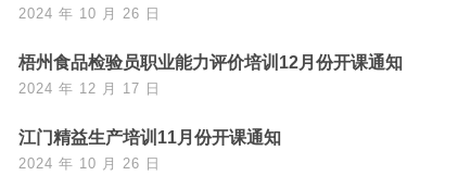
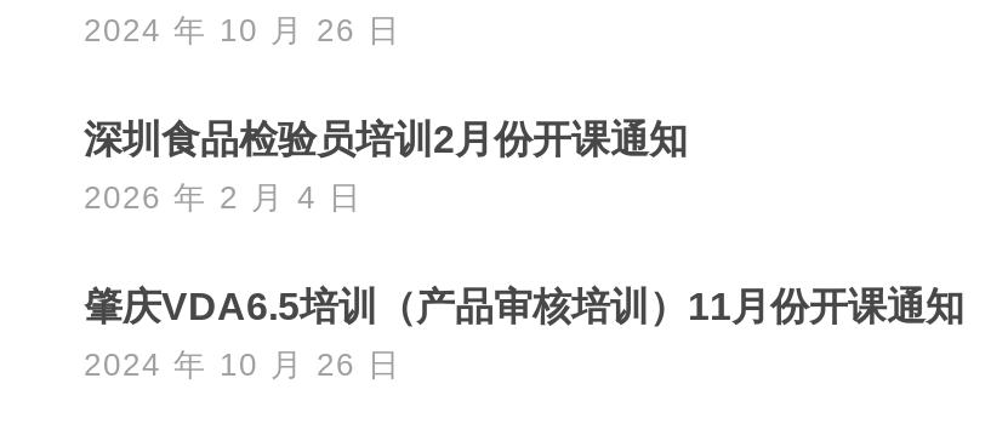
- 梧州食品检验员职业能力评价培训12月份开课通知
+ 深圳食品检验员培训2月份开课通知

- 2024 年 12 月 17 日
+ 2026 年 2 月 4 日

- 江门精益生产培训11月份开课通知
+ 肇庆VDA6.5培训（产品审核培训）11月份开课通知
